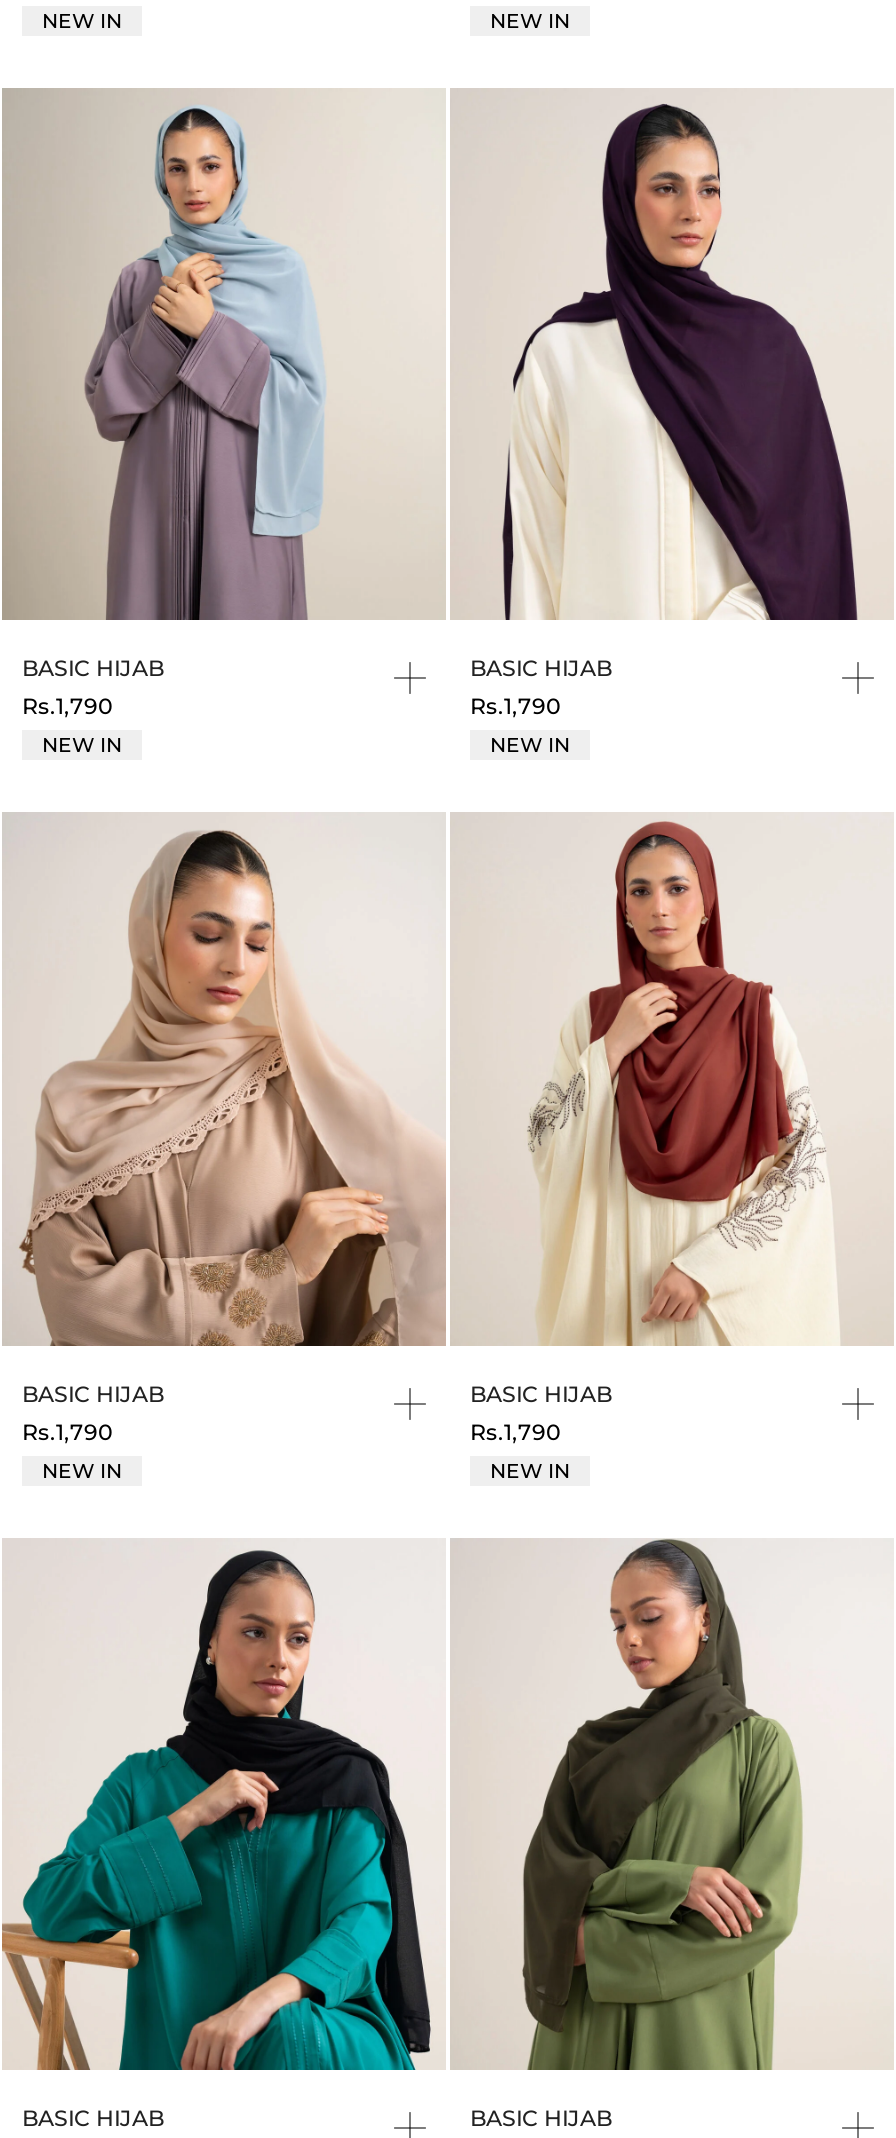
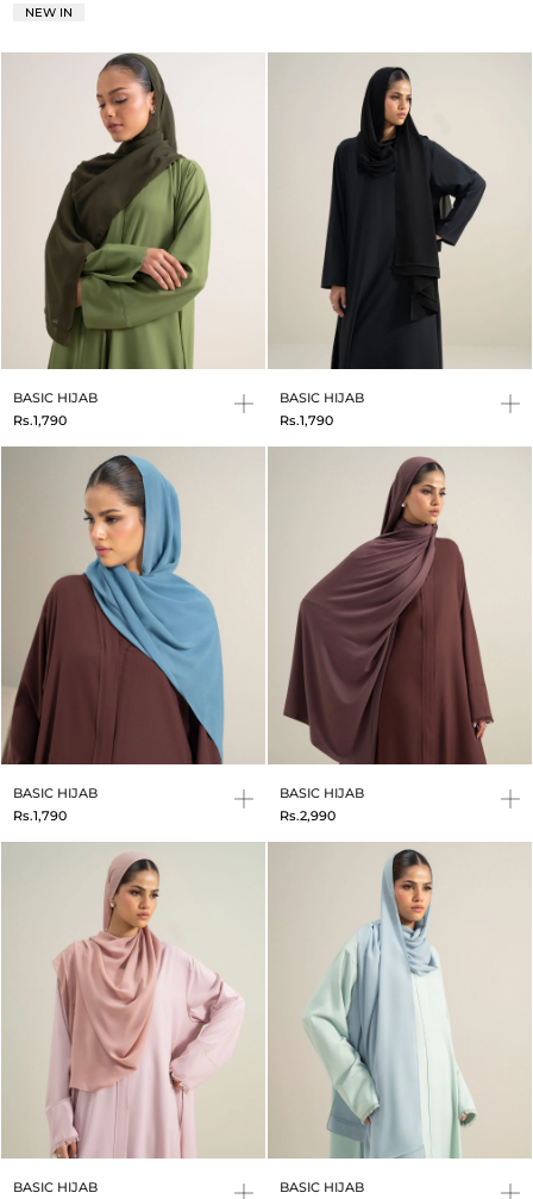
- NEW IN

- [image]
+ [image]

- [image]
+ [image]

- NEW IN

- NEW IN

- [image]
+ [image]

- [image]
- Rs.1,790
- NEW IN
+ [image]
+ Rs.2,990

- NEW IN

- [image]
+ [image]

- [image]
+ [image]
